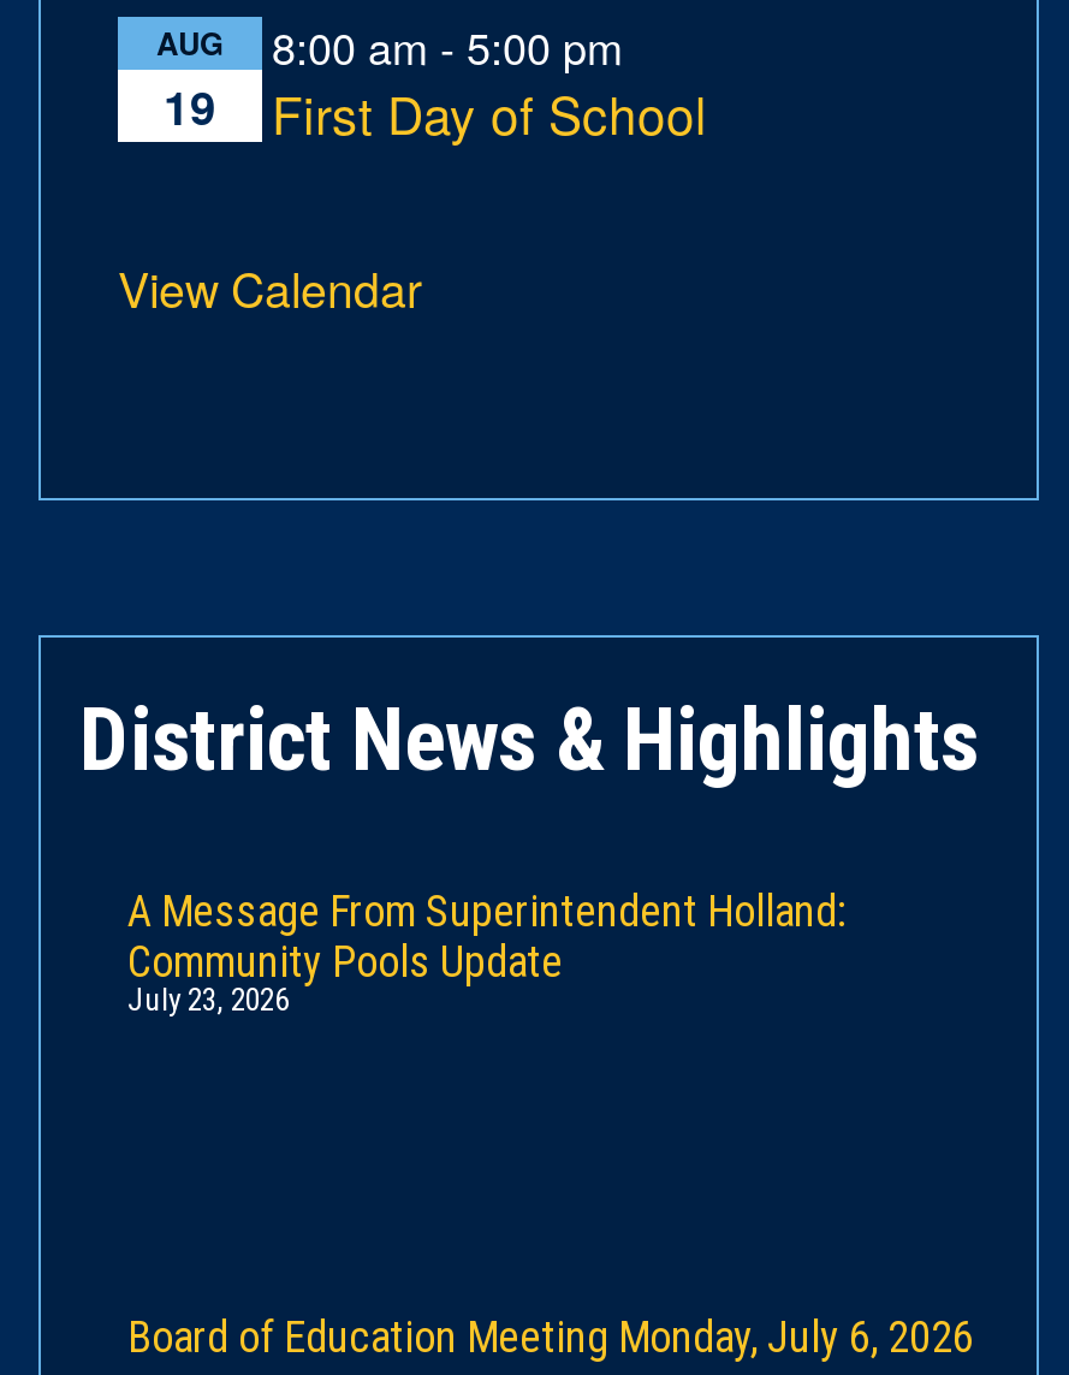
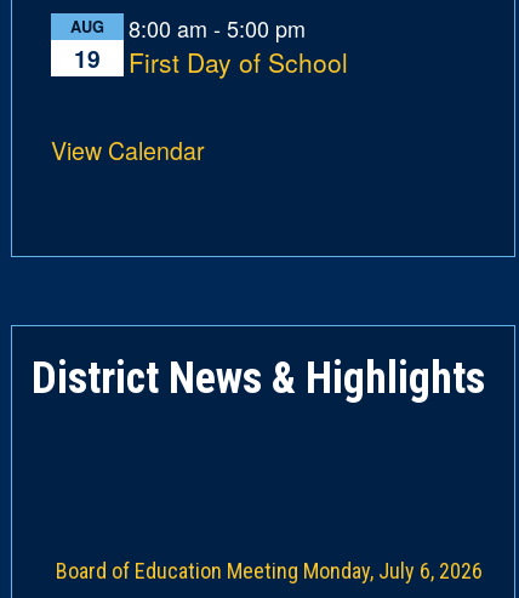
- A Message From Superintendent Holland:
- Community Pools Update
- July 23, 2026
